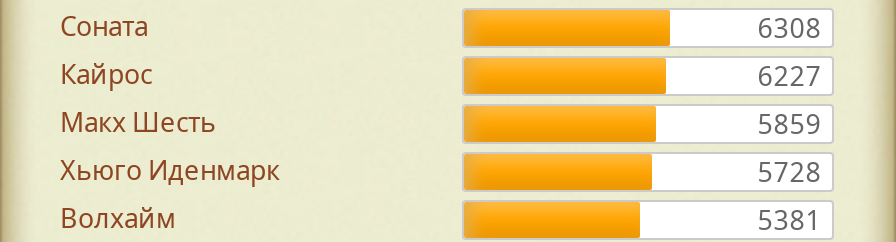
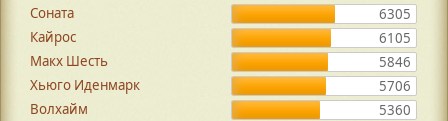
- 6308
+ 6305

- 6227
+ 6105

- 5859
+ 5846

- 5728
+ 5706

- 5381
+ 5360
